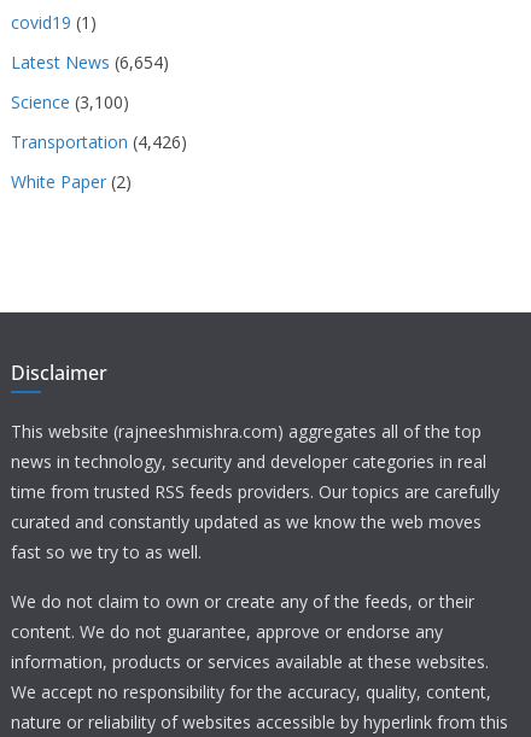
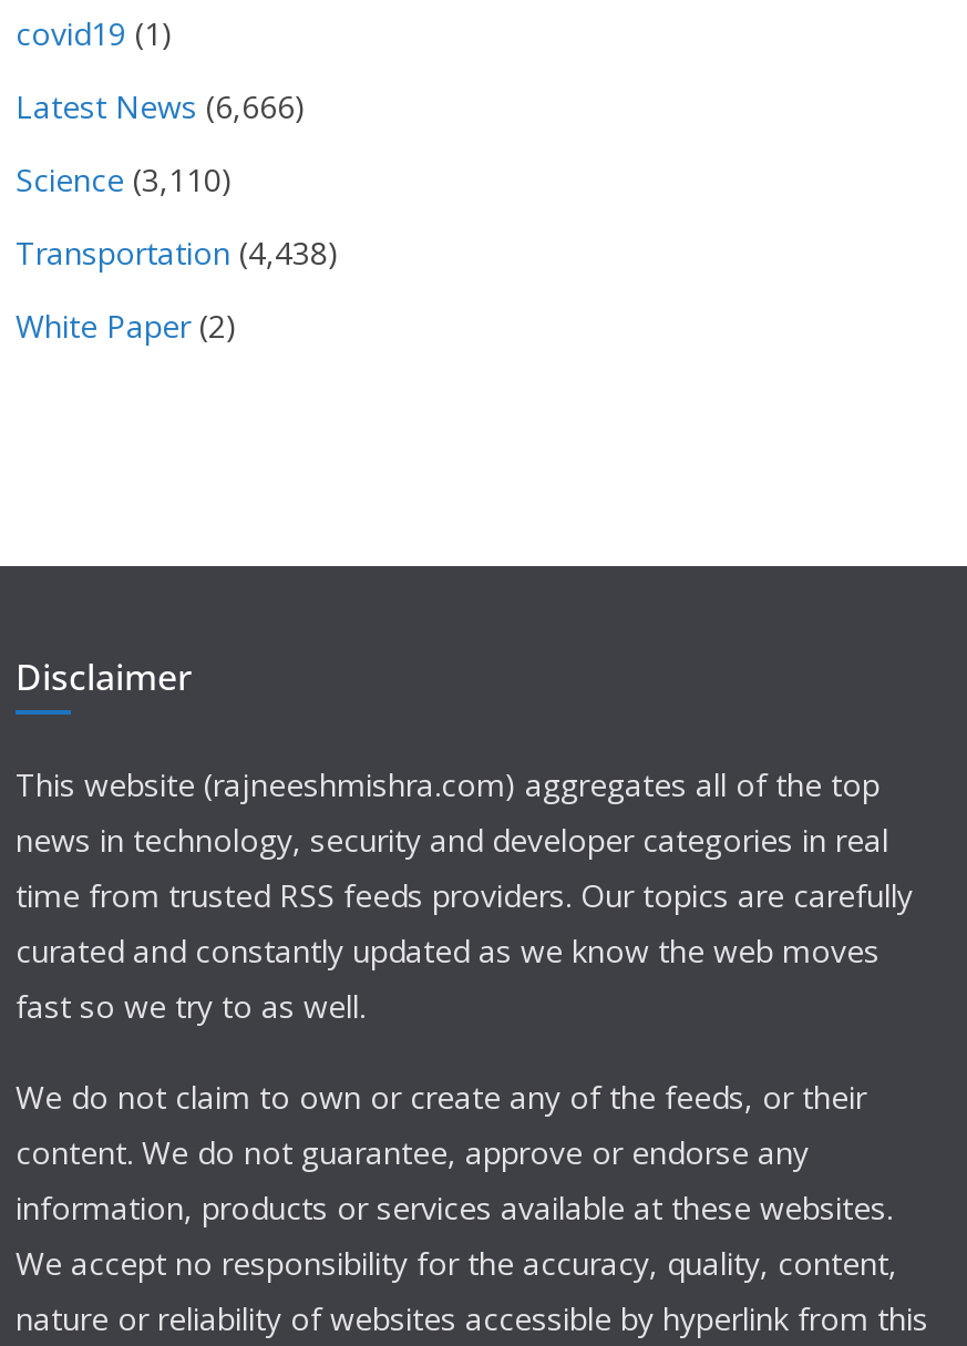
- Latest News (6,654)
+ Latest News (6,666)

- Science (3,100)
+ Science (3,110)

- Transportation (4,426)
+ Transportation (4,438)
